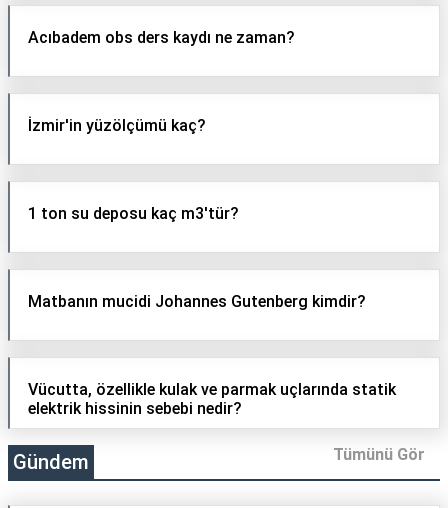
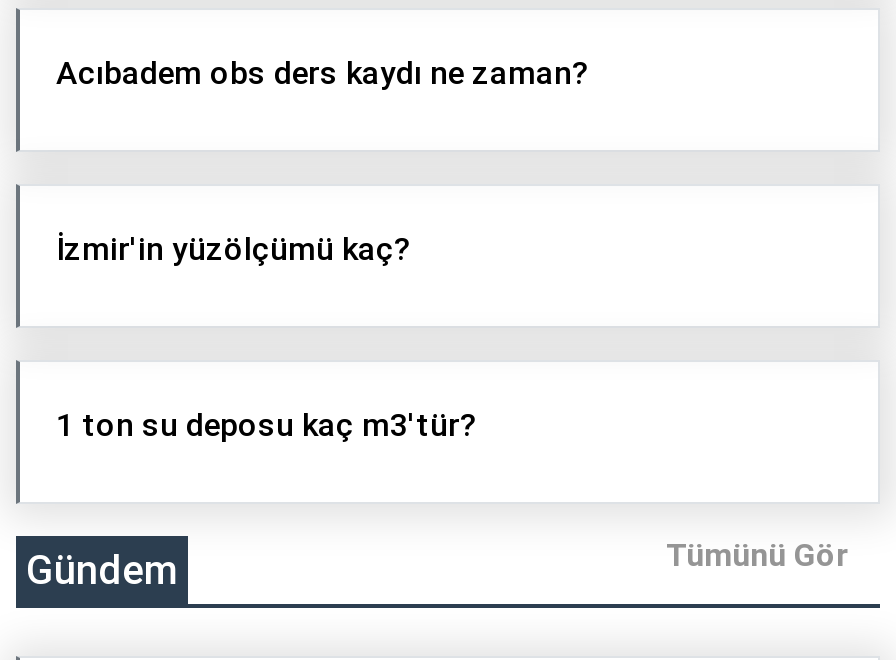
- Matbanın mucidi Johannes Gutenberg kimdir?

- Vücutta, özellikle kulak ve parmak uçlarında statik
- elektrik hissinin sebebi nedir?
